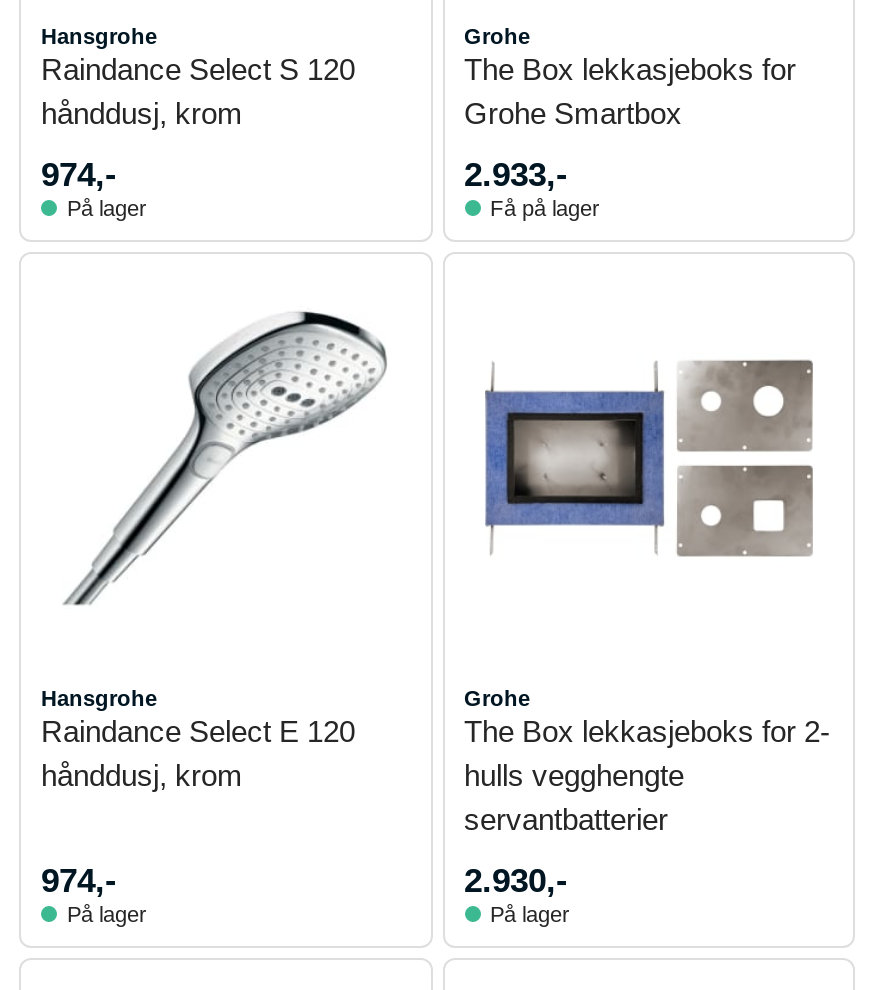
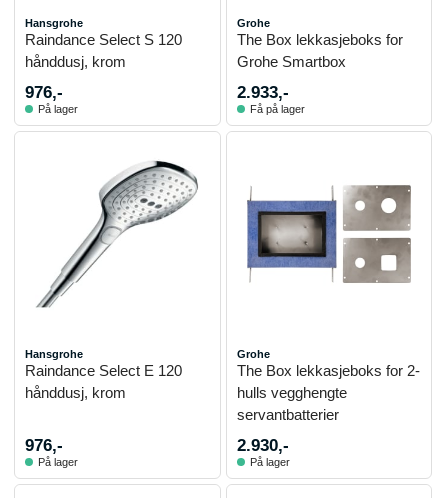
- 974,-
+ 976,-

- 974,-
+ 976,-
